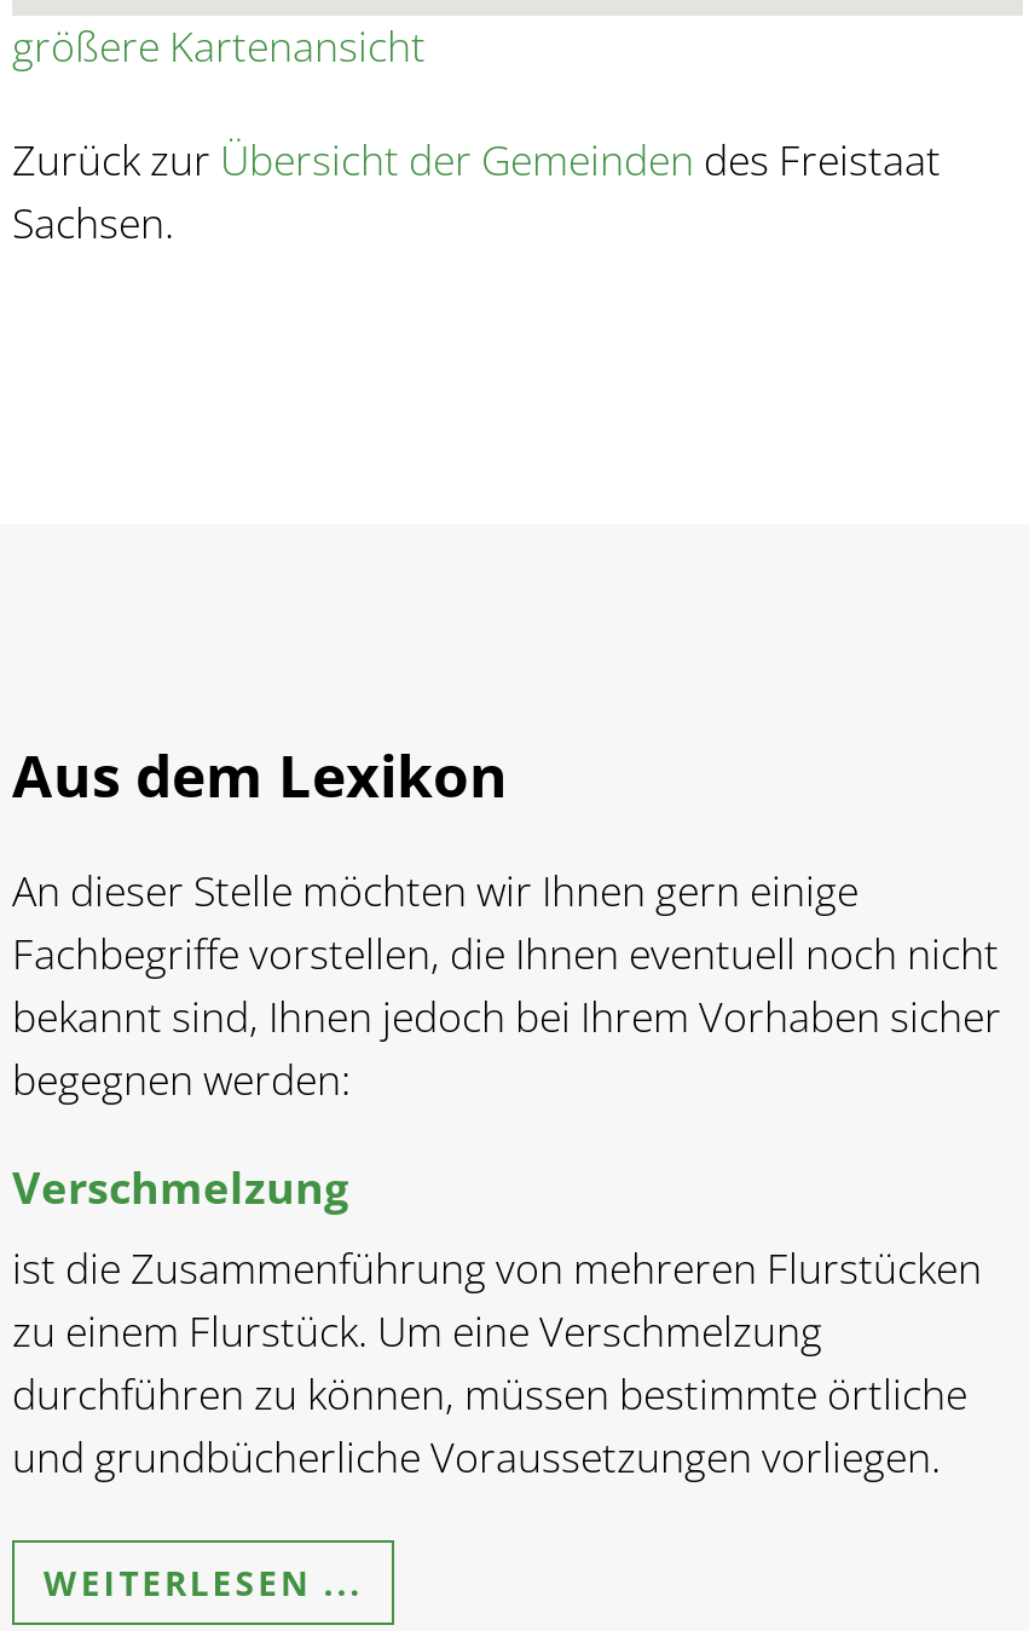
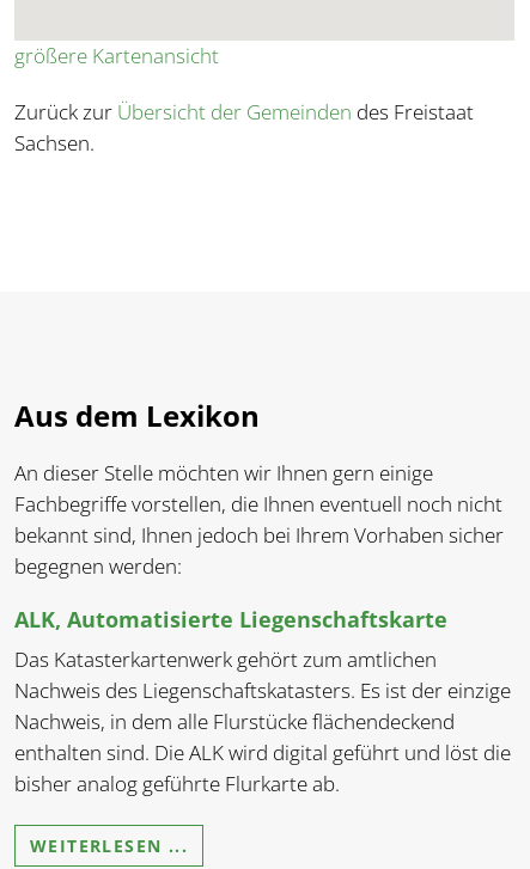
- Verschmelzung
- ist die Zusammenführung von mehreren Flurstücken
- zu einem Flurstück. Um eine Verschmelzung
- durchführen zu können, müssen bestimmte örtliche
- und grundbücherliche Voraussetzungen vorliegen.
+ ALK, Automatisierte Liegenschaftskarte
+ Das Katasterkartenwerk gehört zum amtlichen
+ Nachweis des Liegenschaftskatasters. Es ist der einzige
+ Nachweis, in dem alle Flurstücke flächendeckend
+ enthalten sind. Die ALK wird digital geführt und löst die
+ bisher analog geführte Flurkarte ab.
